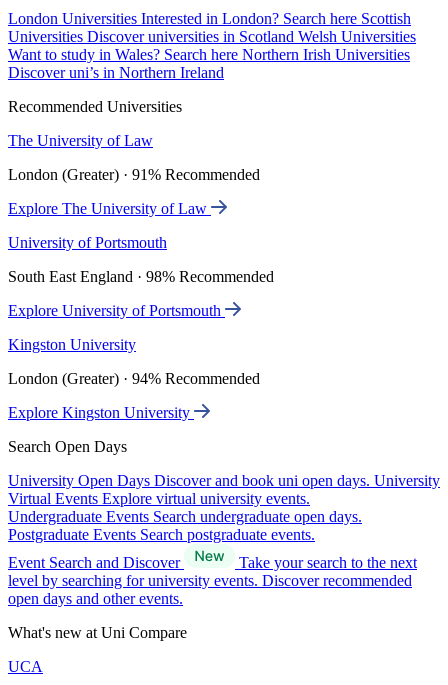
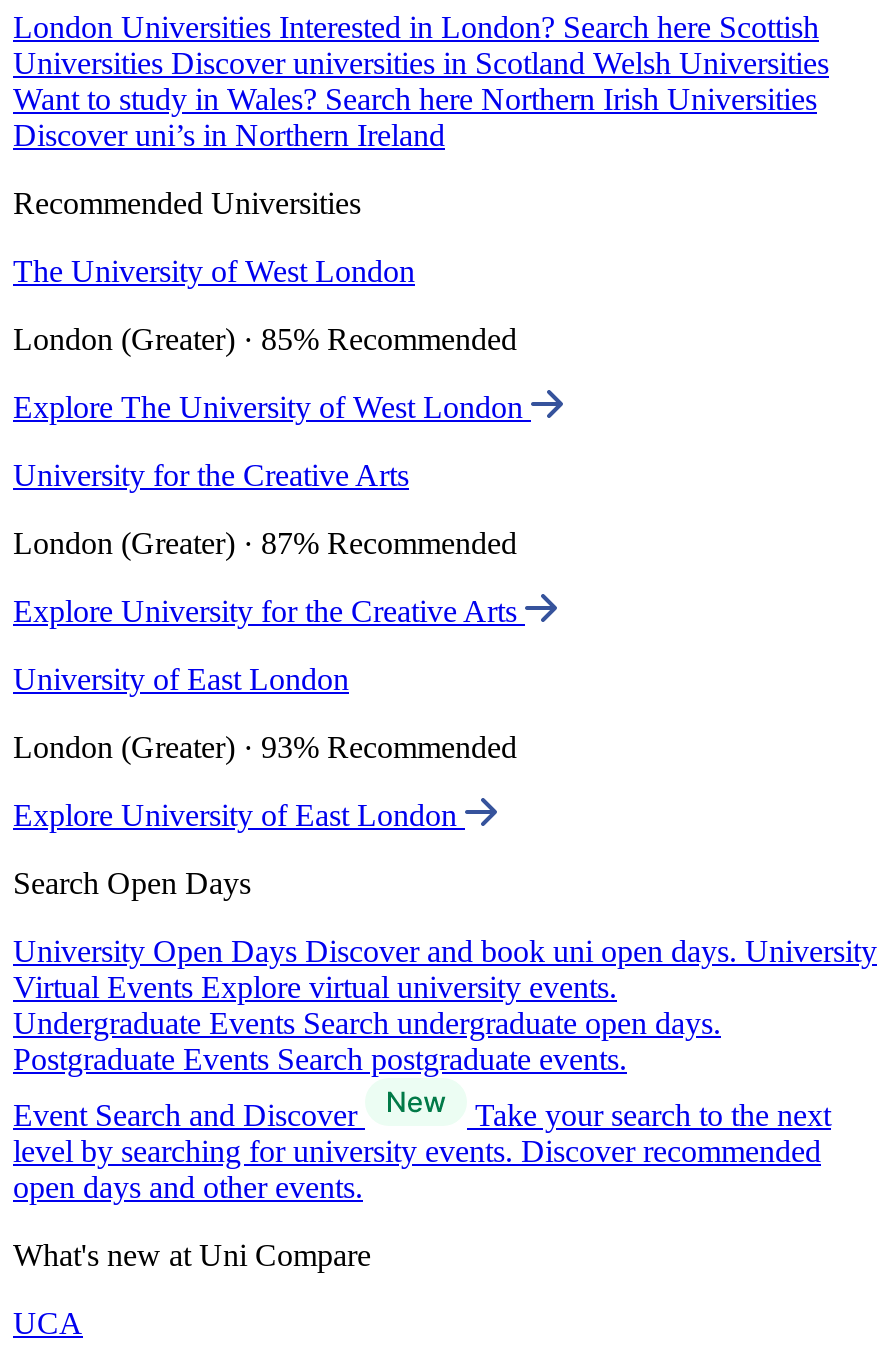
- The University of Law
+ The University of West London

- London (Greater) · 91% Recommended
+ London (Greater) · 85% Recommended

- Explore The University of Law
+ Explore The University of West London

- University of Portsmouth
+ University for the Creative Arts

- South East England · 98% Recommended
+ London (Greater) · 87% Recommended

- Explore University of Portsmouth
+ Explore University for the Creative Arts

- Kingston University
+ University of East London

- London (Greater) · 94% Recommended
+ London (Greater) · 93% Recommended

- Explore Kingston University
+ Explore University of East London
